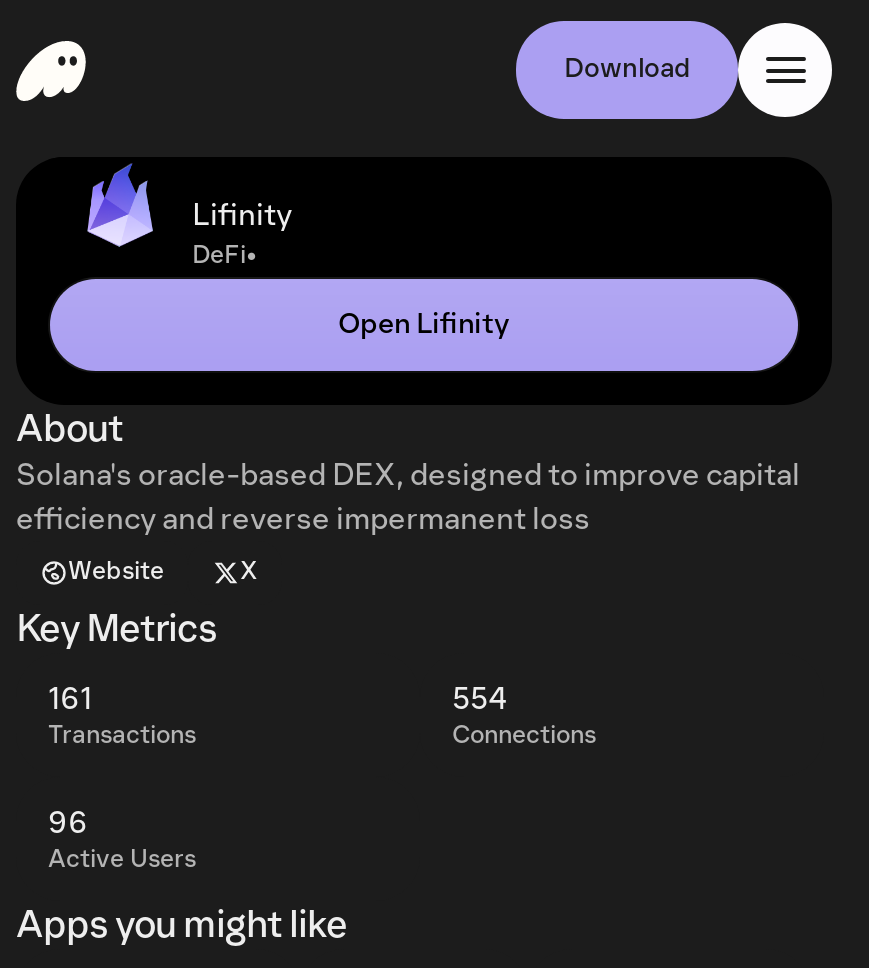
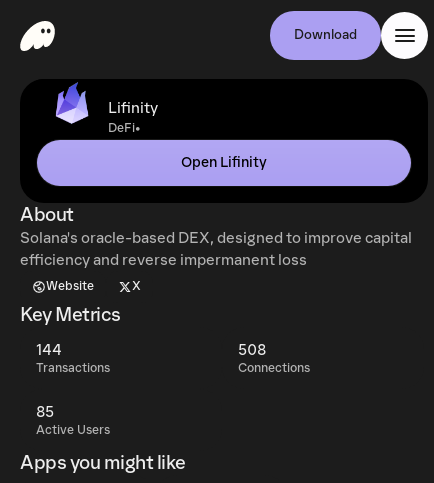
- 161
+ 144

- 554
+ 508

- 96
+ 85
